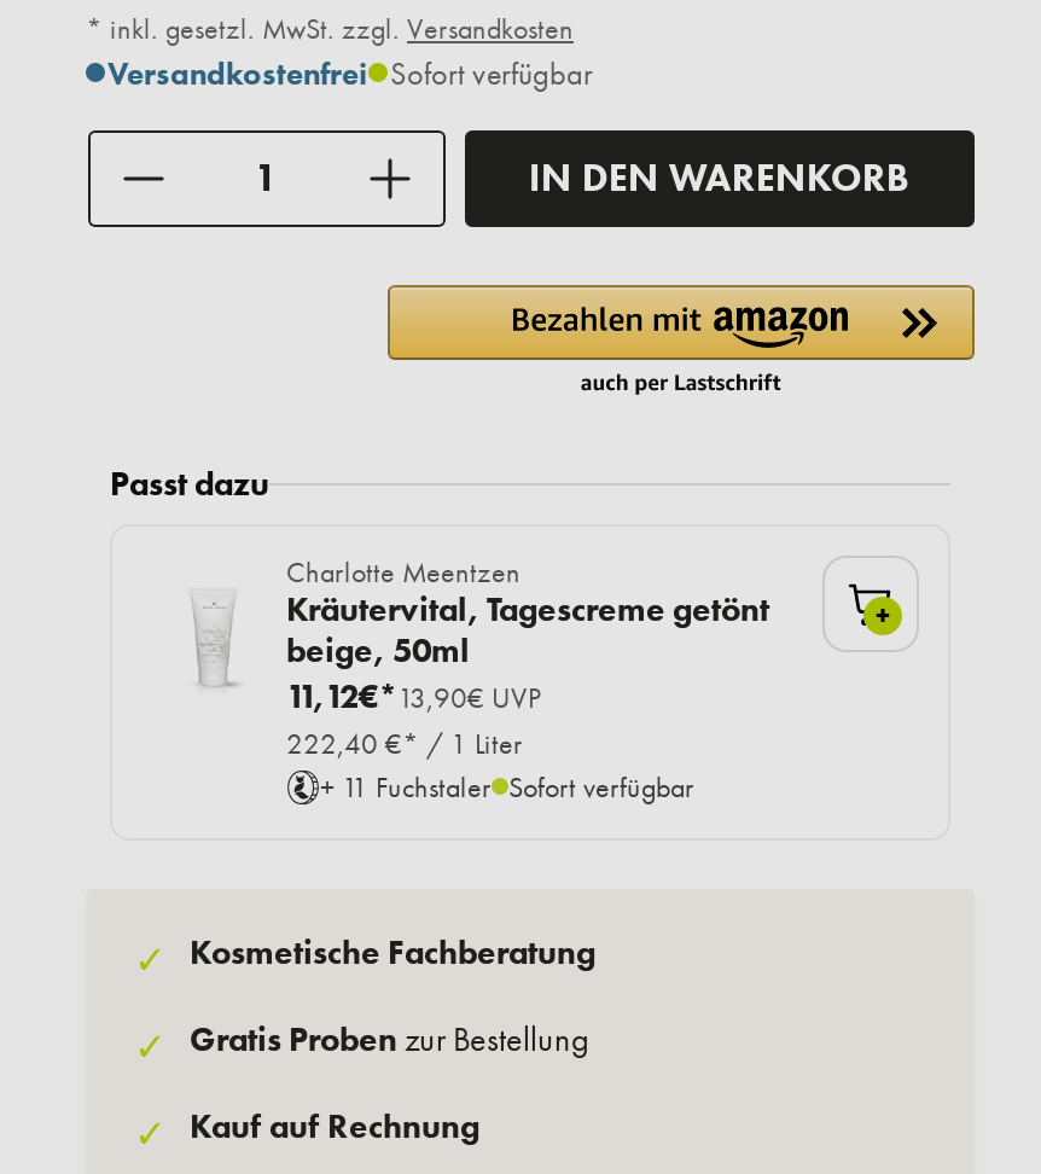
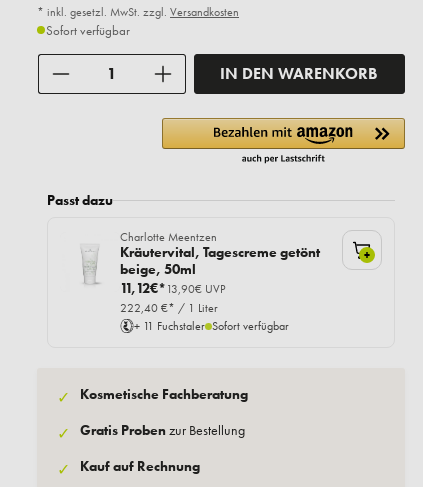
- Versandkostenfrei Sofort verfügbar
+ Sofort verfügbar
